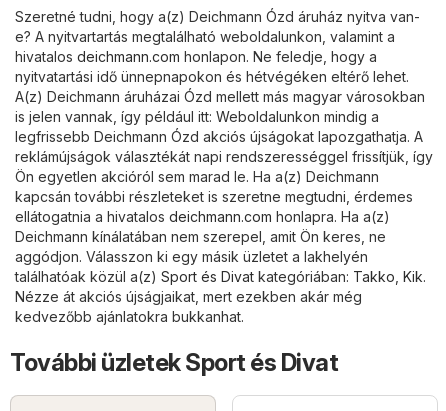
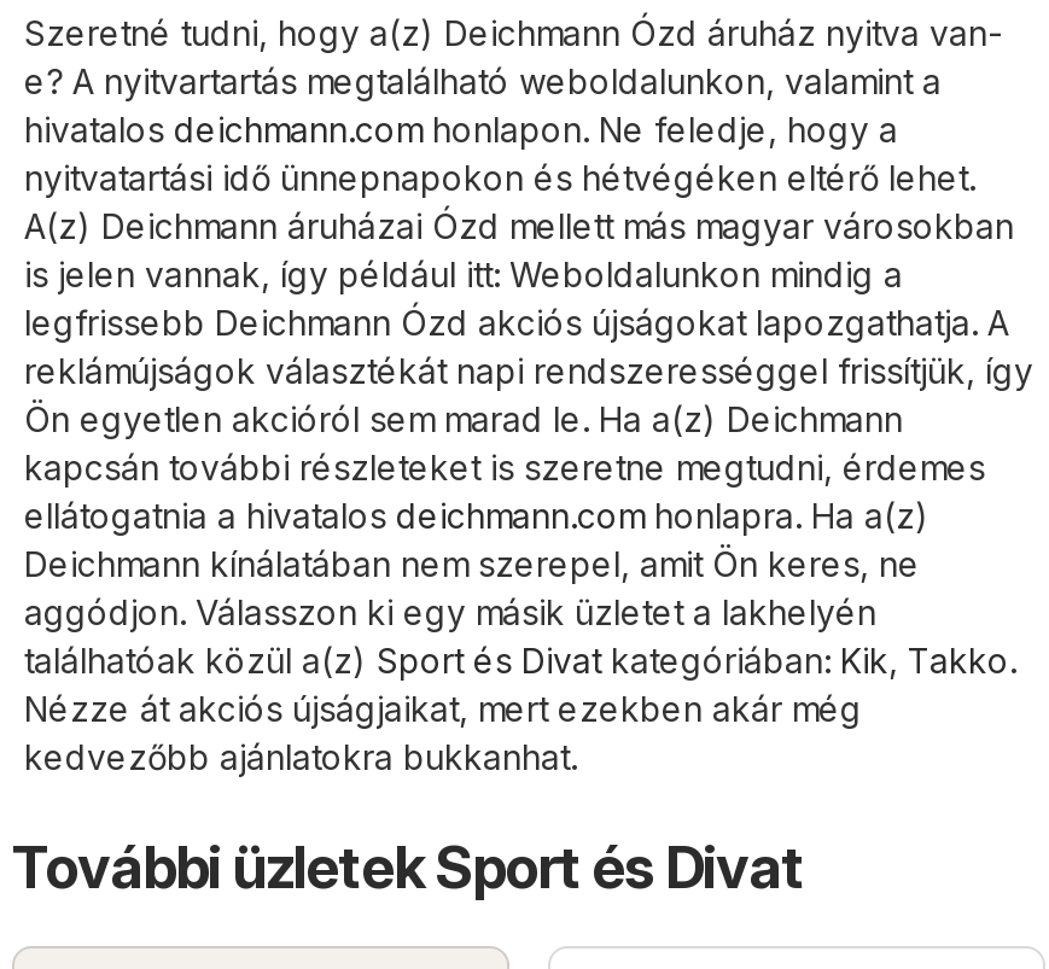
- találhatóak közül a(z) Sport és Divat kategóriában: Takko, Kik.
+ találhatóak közül a(z) Sport és Divat kategóriában: Kik, Takko.
